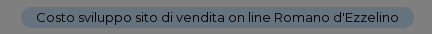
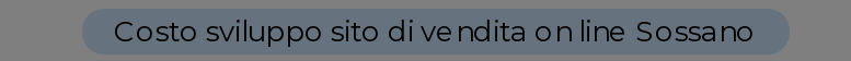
- Costo sviluppo sito di vendita on line Romano d'Ezzelino
+ Costo sviluppo sito di vendita on line Sossano
